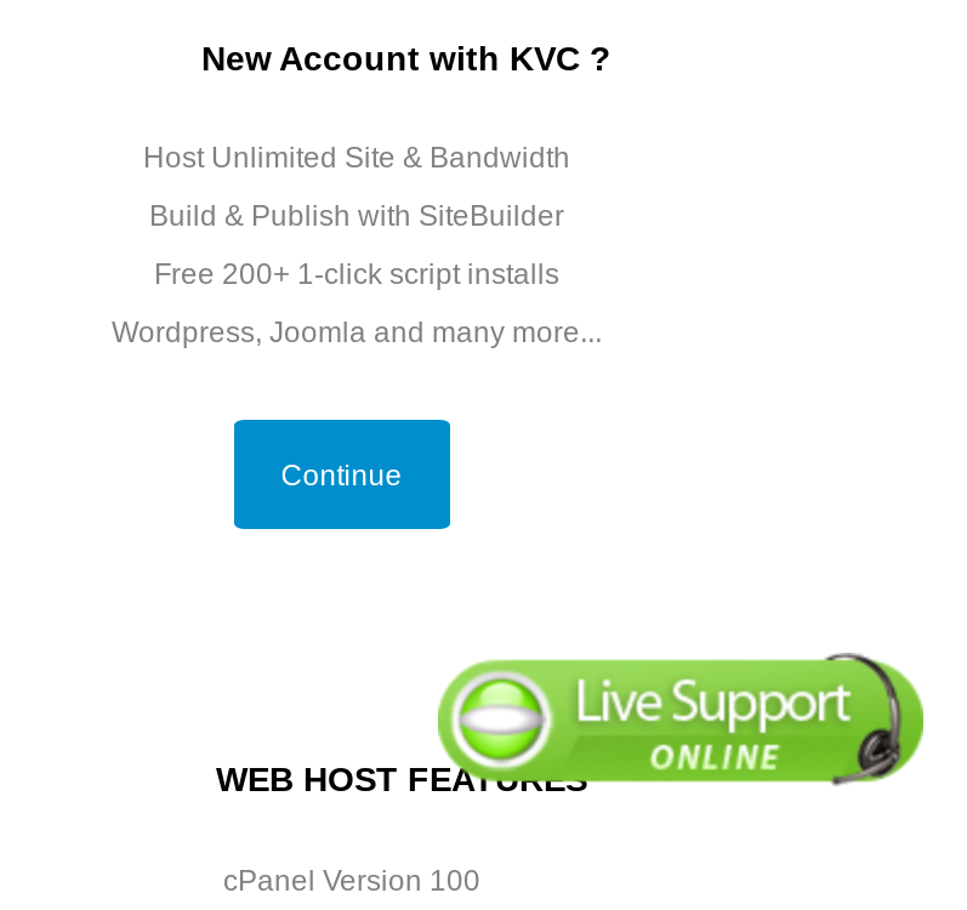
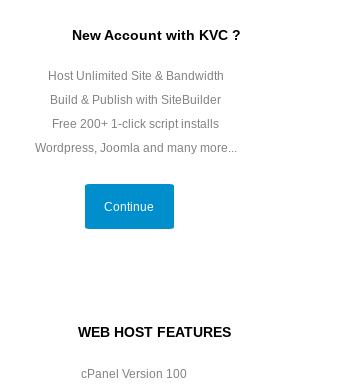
- [image]
